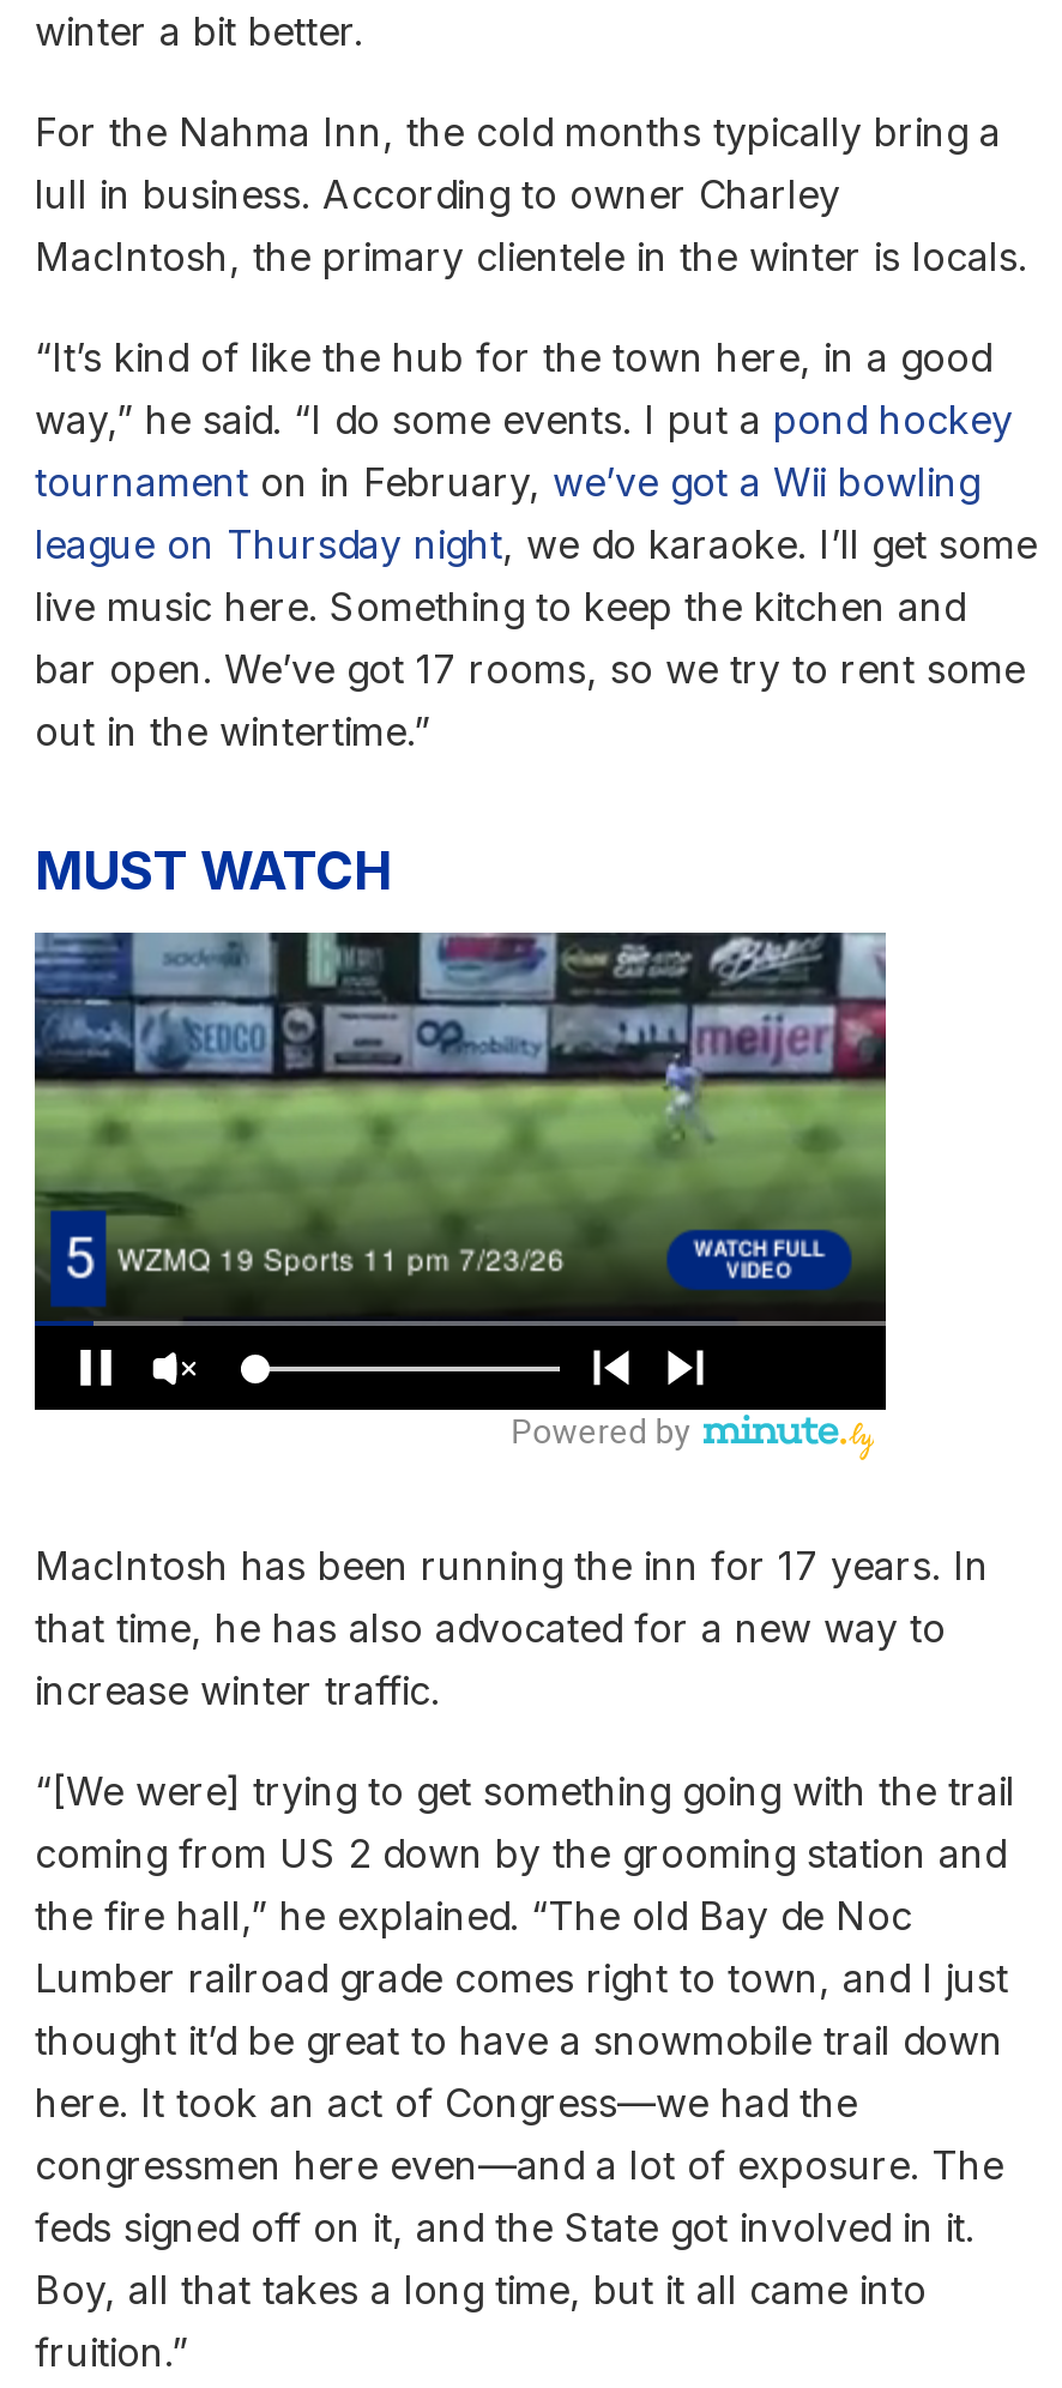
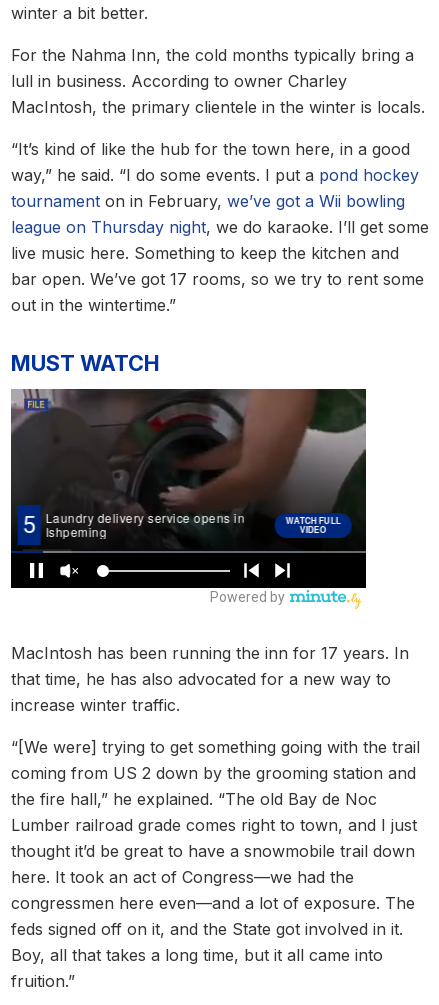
- [image]
+ [image]
